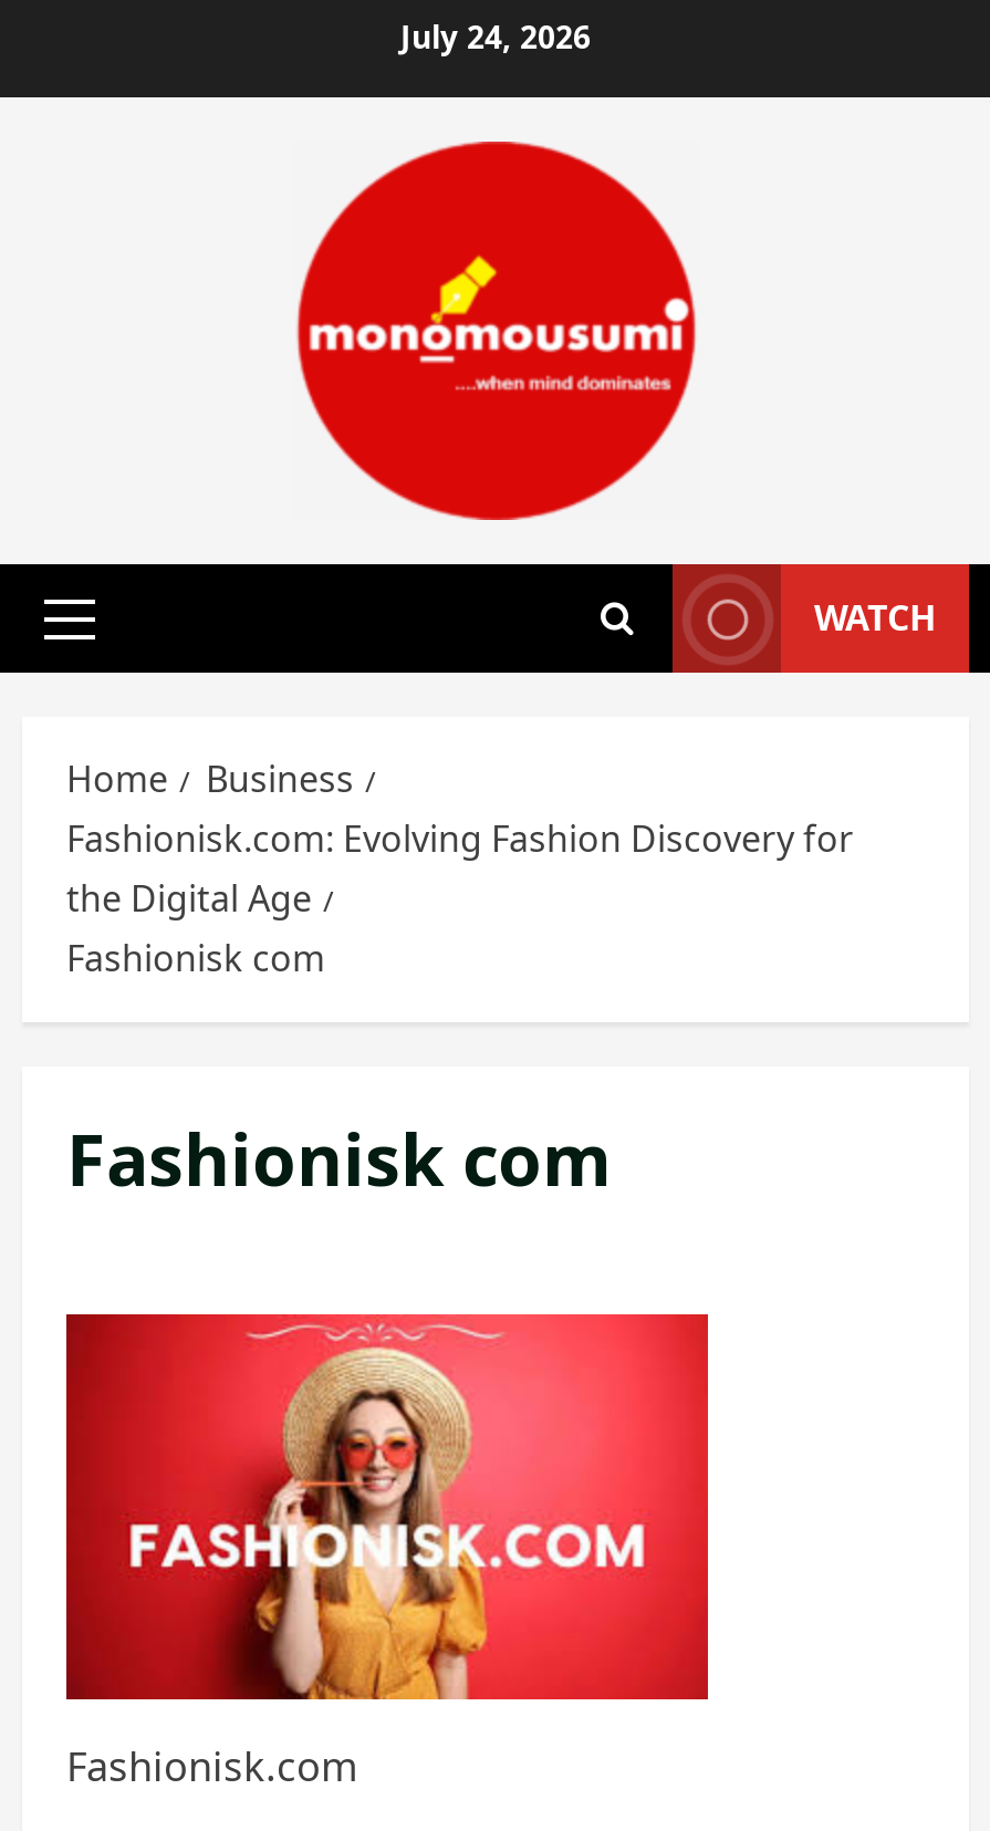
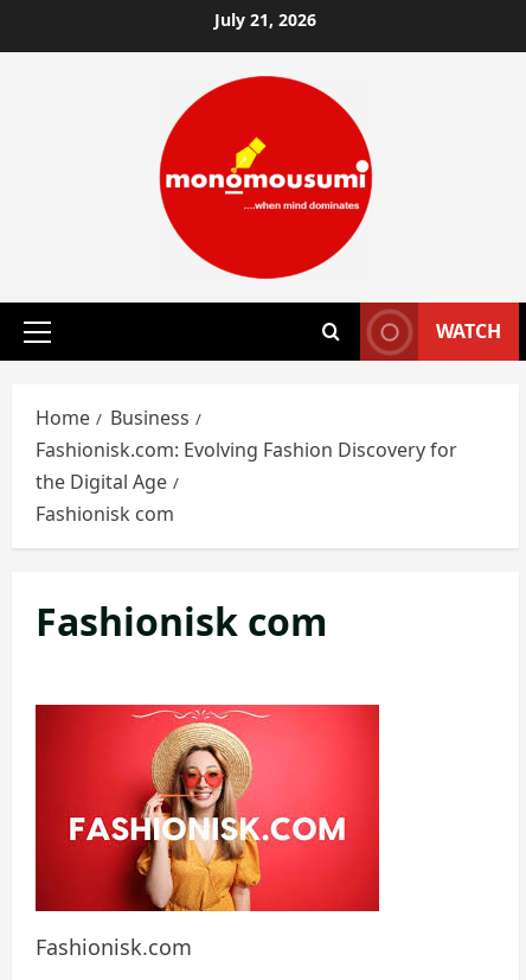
- July 24, 2026
+ July 21, 2026
